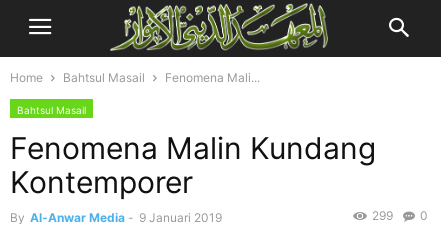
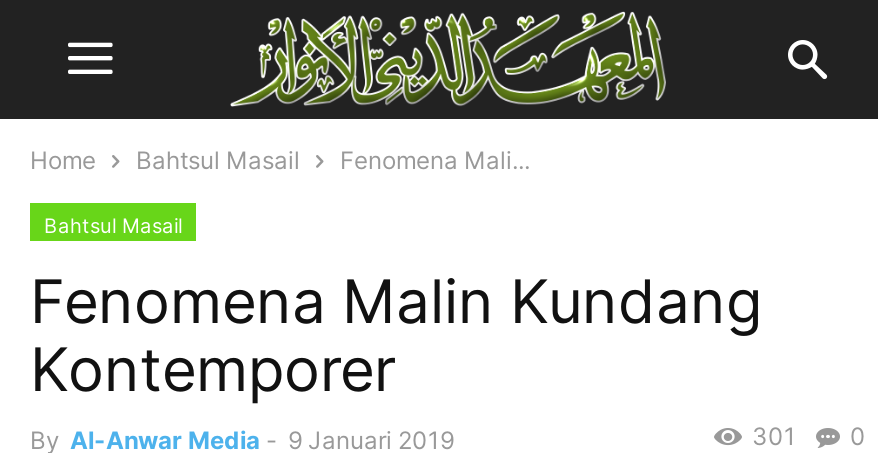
- 299 0
+ 301 0
